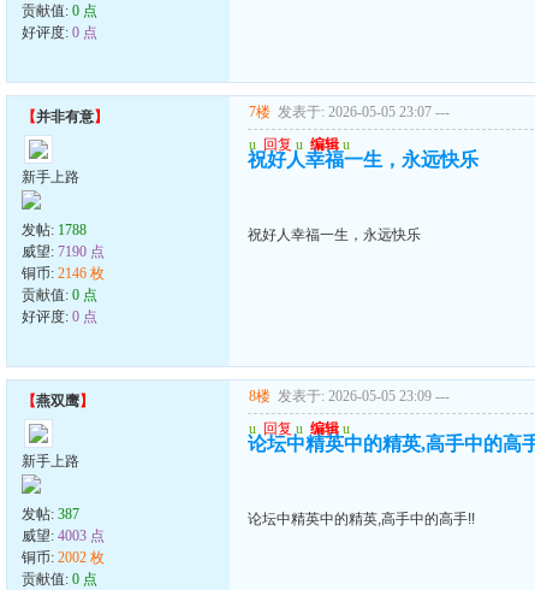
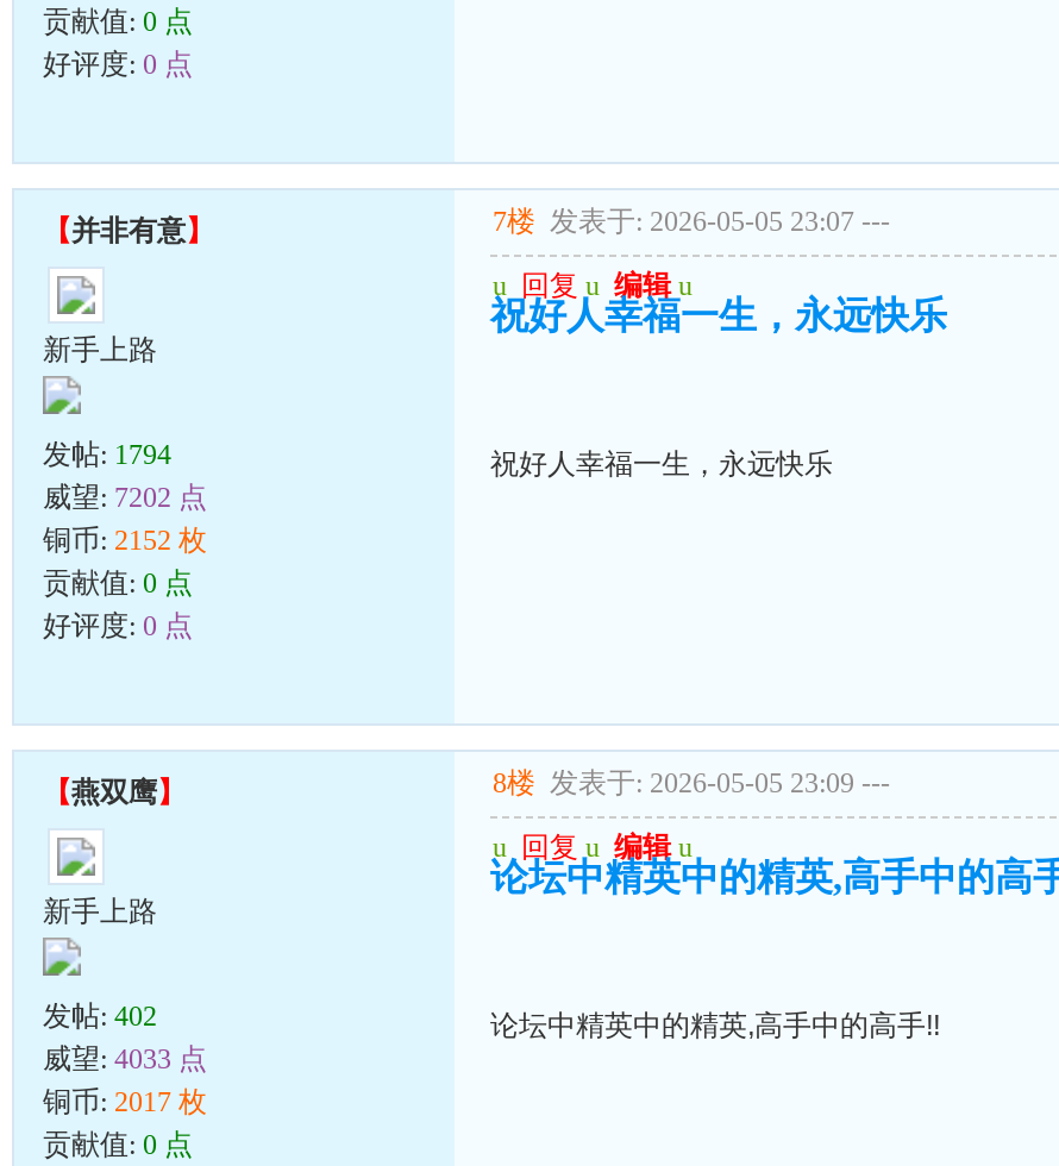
- 发帖: 1788
+ 发帖: 1794

- 威望: 7190 点
+ 威望: 7202 点

- 铜币: 2146 枚
+ 铜币: 2152 枚

- 发帖: 387
+ 发帖: 402

- 威望: 4003 点
+ 威望: 4033 点

- 铜币: 2002 枚
+ 铜币: 2017 枚
